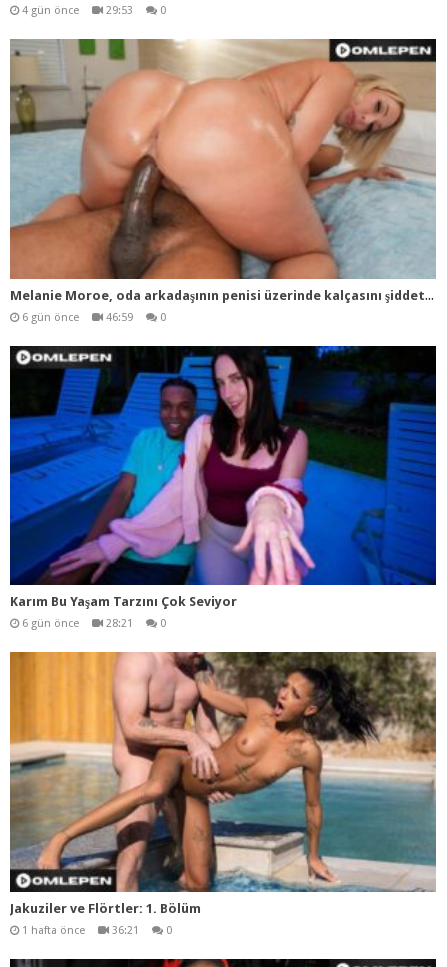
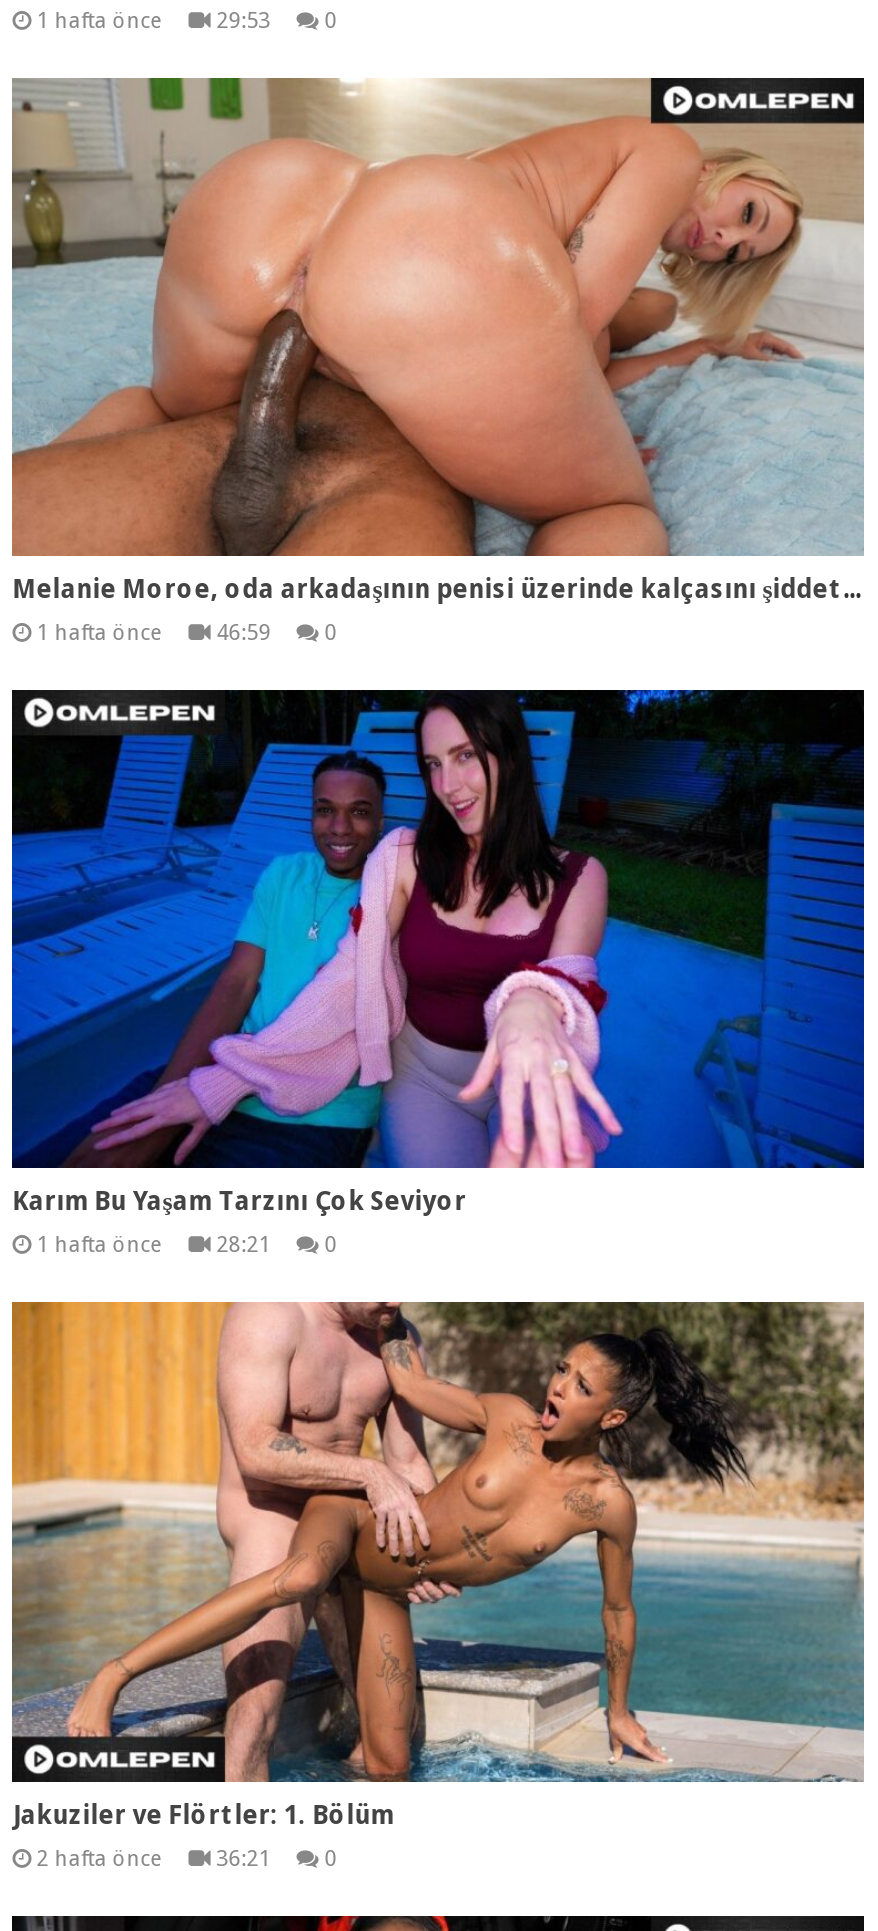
- 4 gün önce
+ 1 hafta önce

- 6 gün önce
+ 1 hafta önce

- 6 gün önce
+ 1 hafta önce

- 1 hafta önce
+ 2 hafta önce
